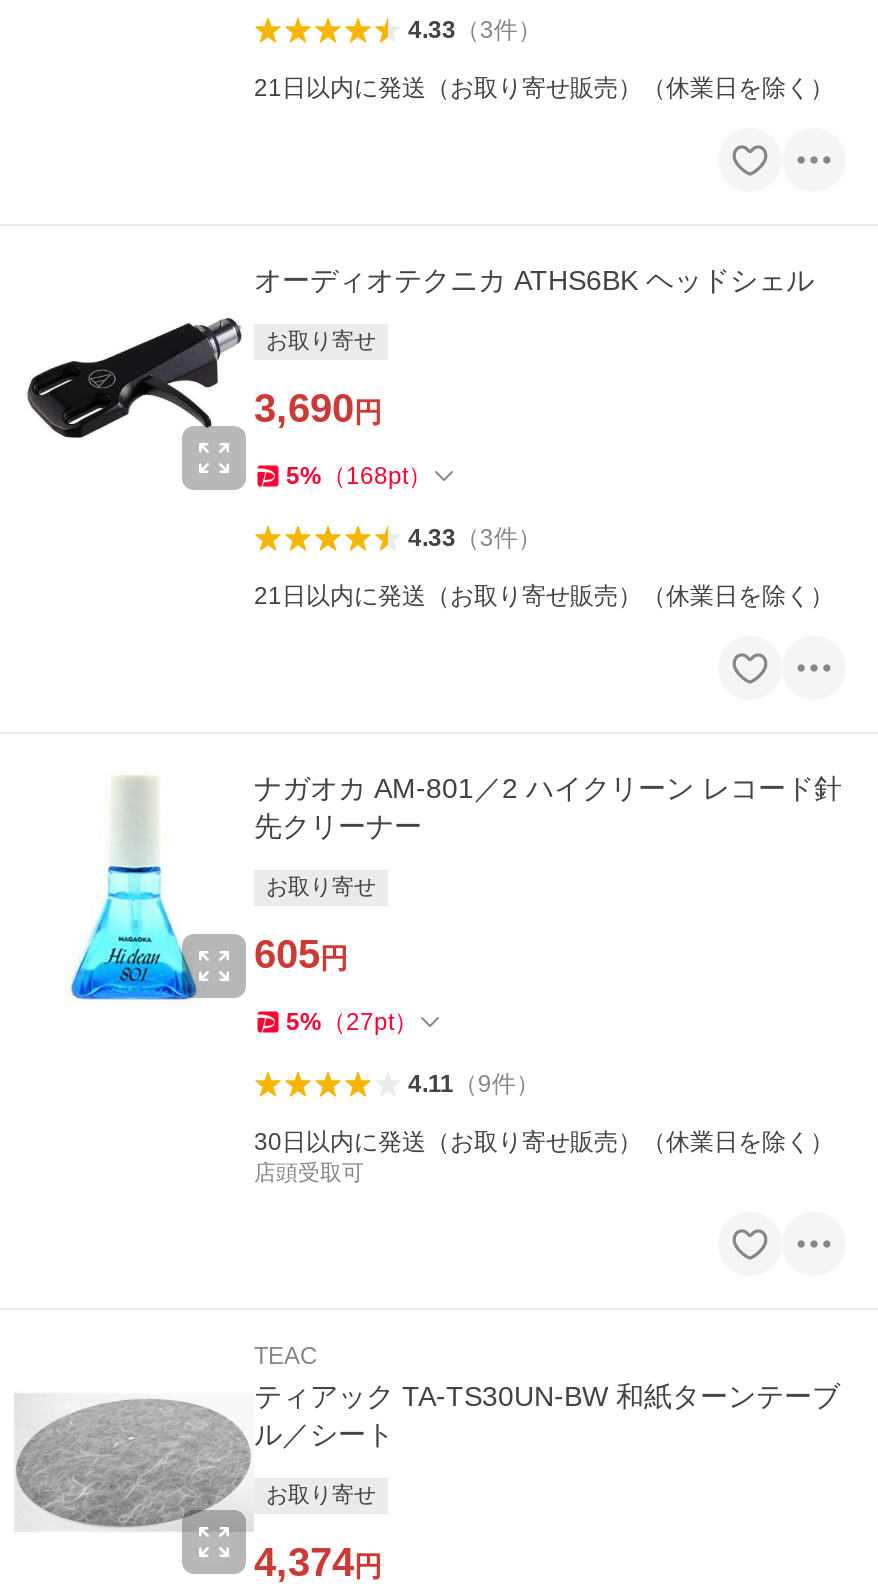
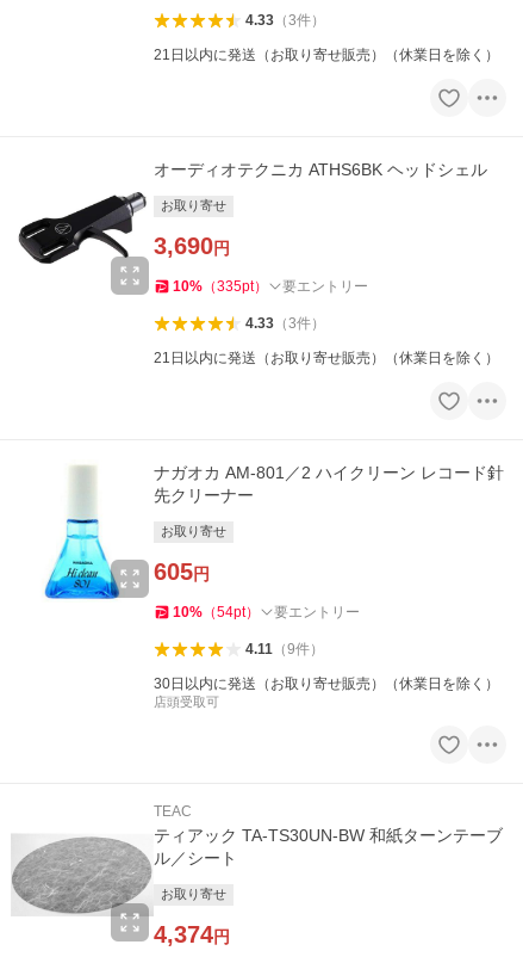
- 5%（168pt）
+ 10%（335pt）
+ 要エントリー

- 5%（27pt）
+ 10%（54pt）
+ 要エントリー
